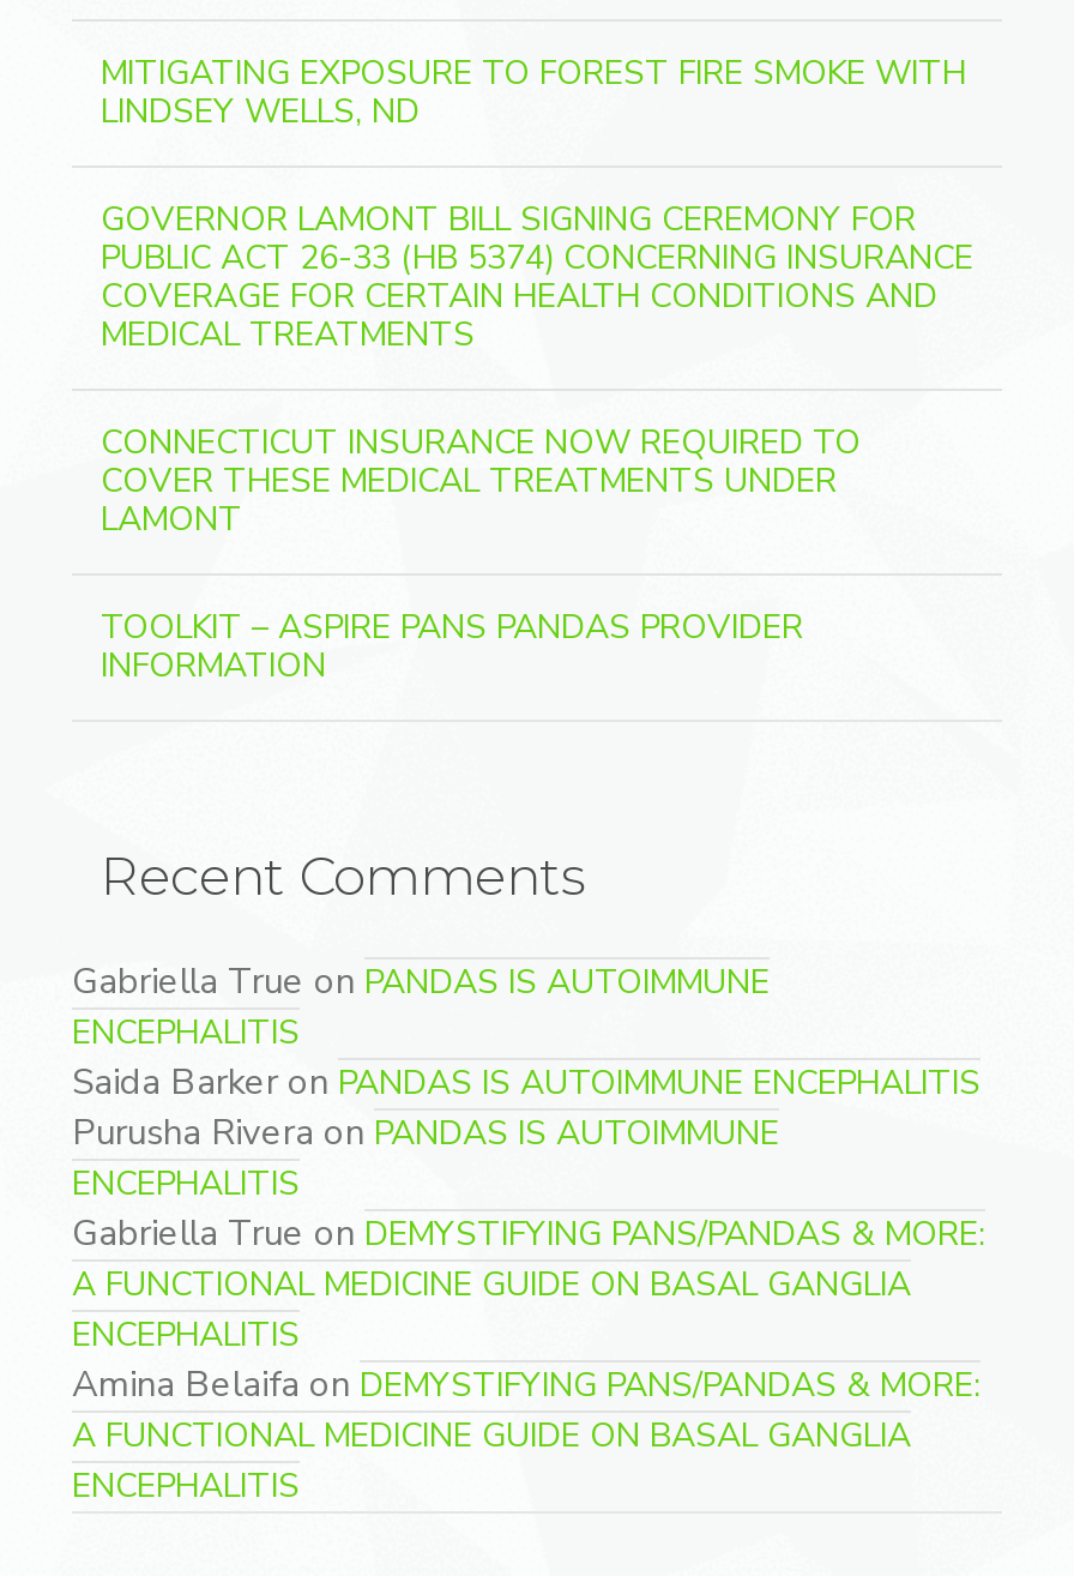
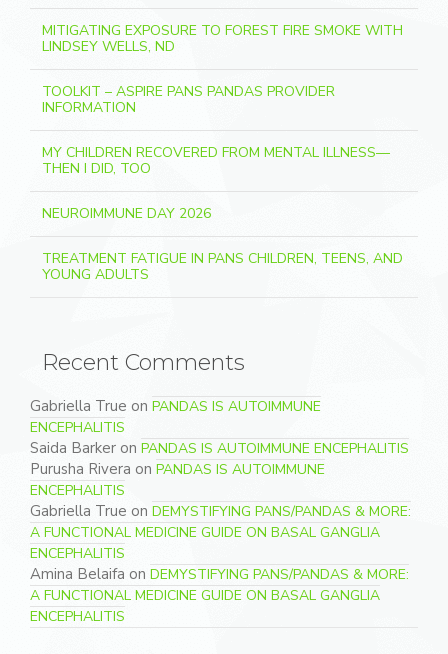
- GOVERNOR LAMONT BILL SIGNING CEREMONY FOR
- PUBLIC ACT 26-33 (HB 5374) CONCERNING INSURANCE
- COVERAGE FOR CERTAIN HEALTH CONDITIONS AND
- MEDICAL TREATMENTS
- CONNECTICUT INSURANCE NOW REQUIRED TO
- COVER THESE MEDICAL TREATMENTS UNDER
- LAMONT

moved up: TOOLKIT – ASPIRE PANS PANDAS PROVIDER | INFORMATION

+ MY CHILDREN RECOVERED FROM MENTAL ILLNESS—
+ THEN I DID, TOO
+ NEUROIMMUNE DAY 2026
+ TREATMENT FATIGUE IN PANS CHILDREN, TEENS, AND
+ YOUNG ADULTS
